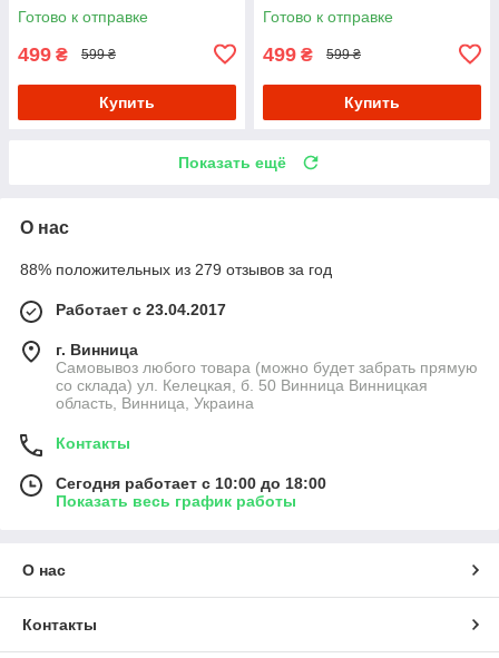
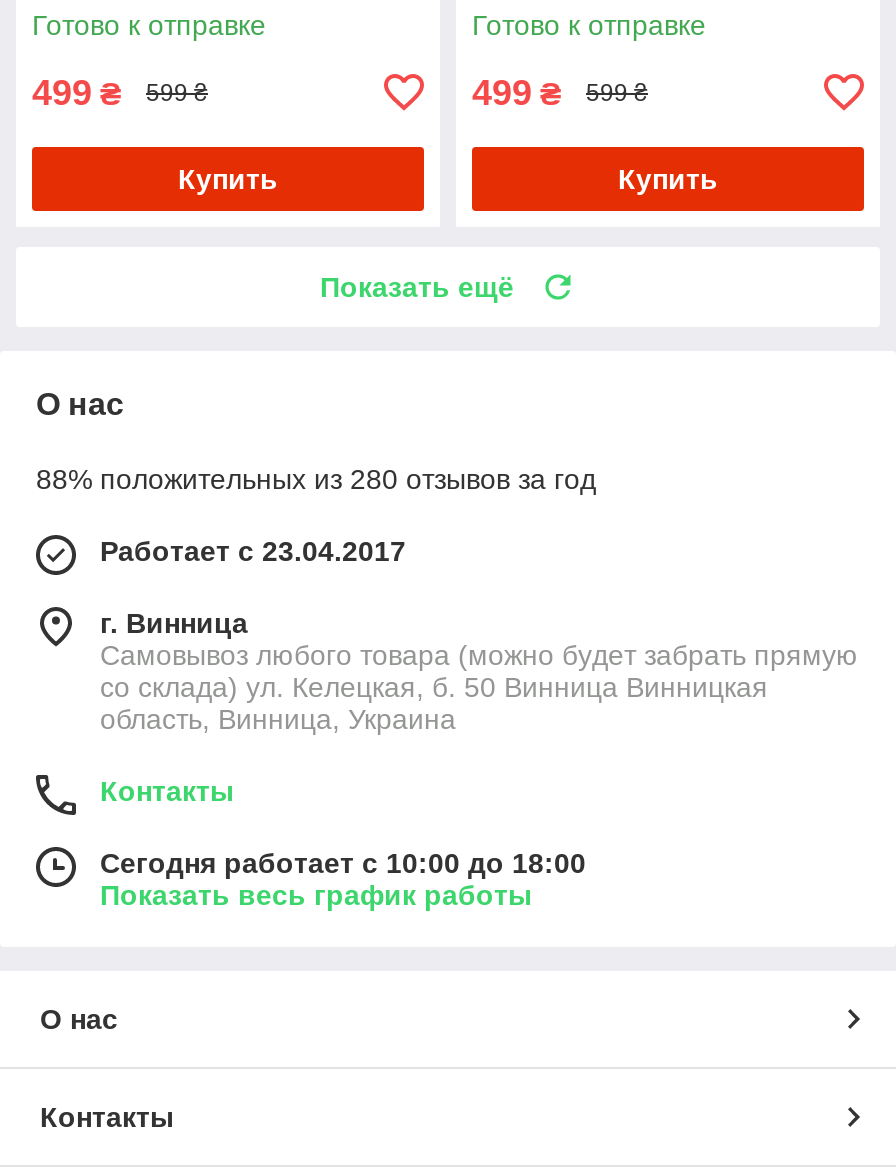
- 88% положительных из 279 отзывов за год
+ 88% положительных из 280 отзывов за год
